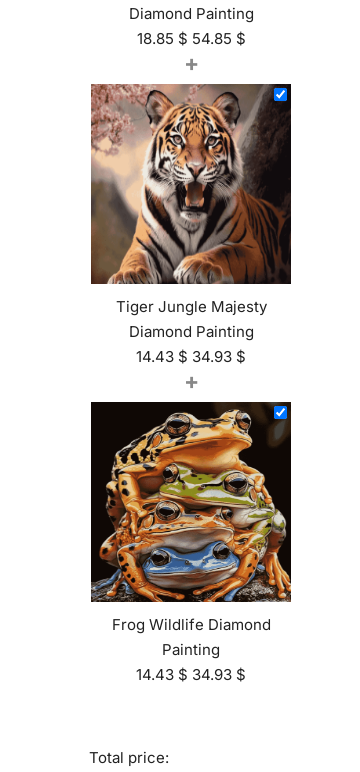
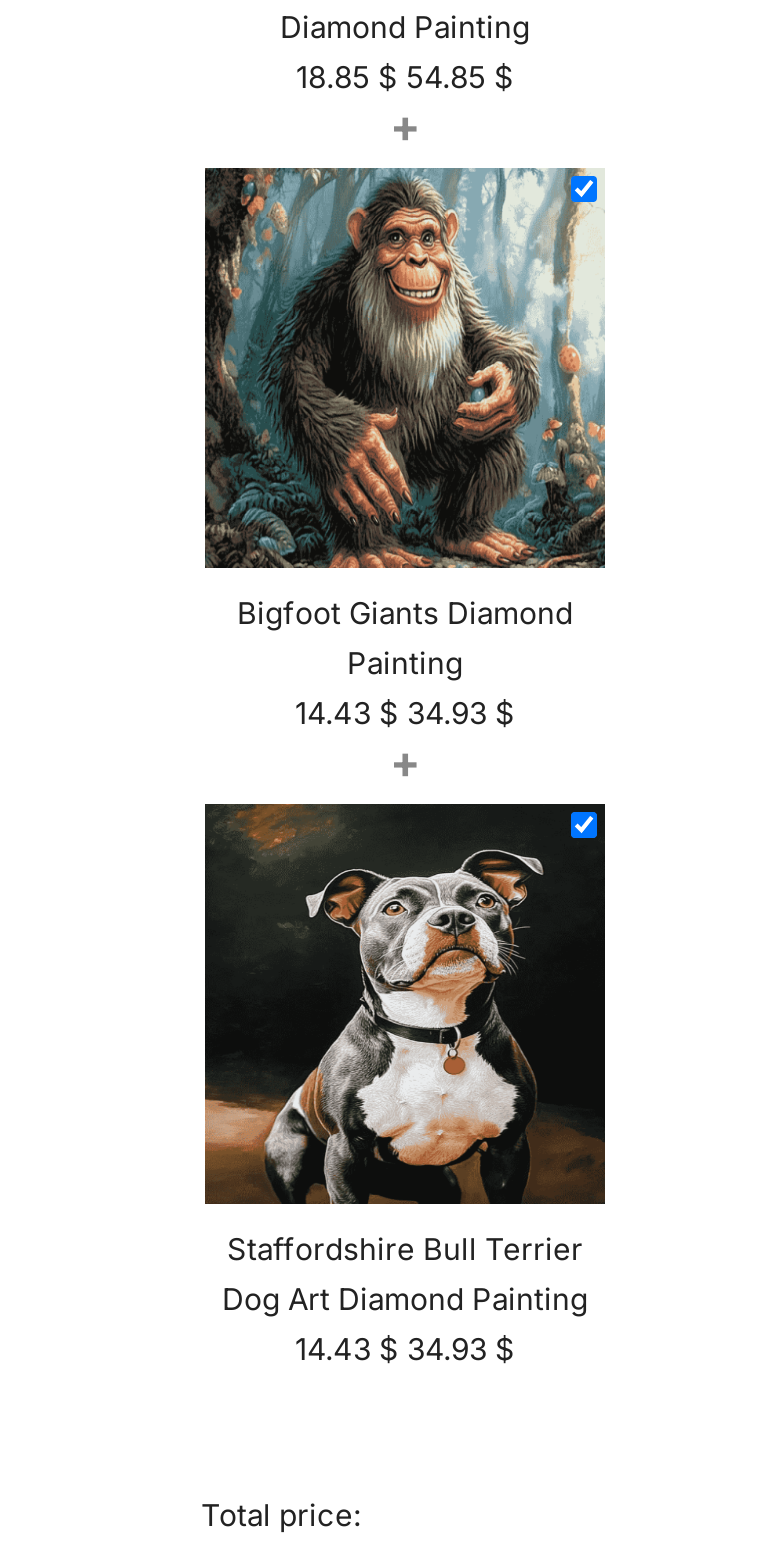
- [image]
- Tiger Jungle Majesty
- Diamond Painting
+ [image]
+ Bigfoot Giants Diamond
+ Painting

- [image]
- Frog Wildlife Diamond
- Painting
+ [image]
+ Staffordshire Bull Terrier
+ Dog Art Diamond Painting
